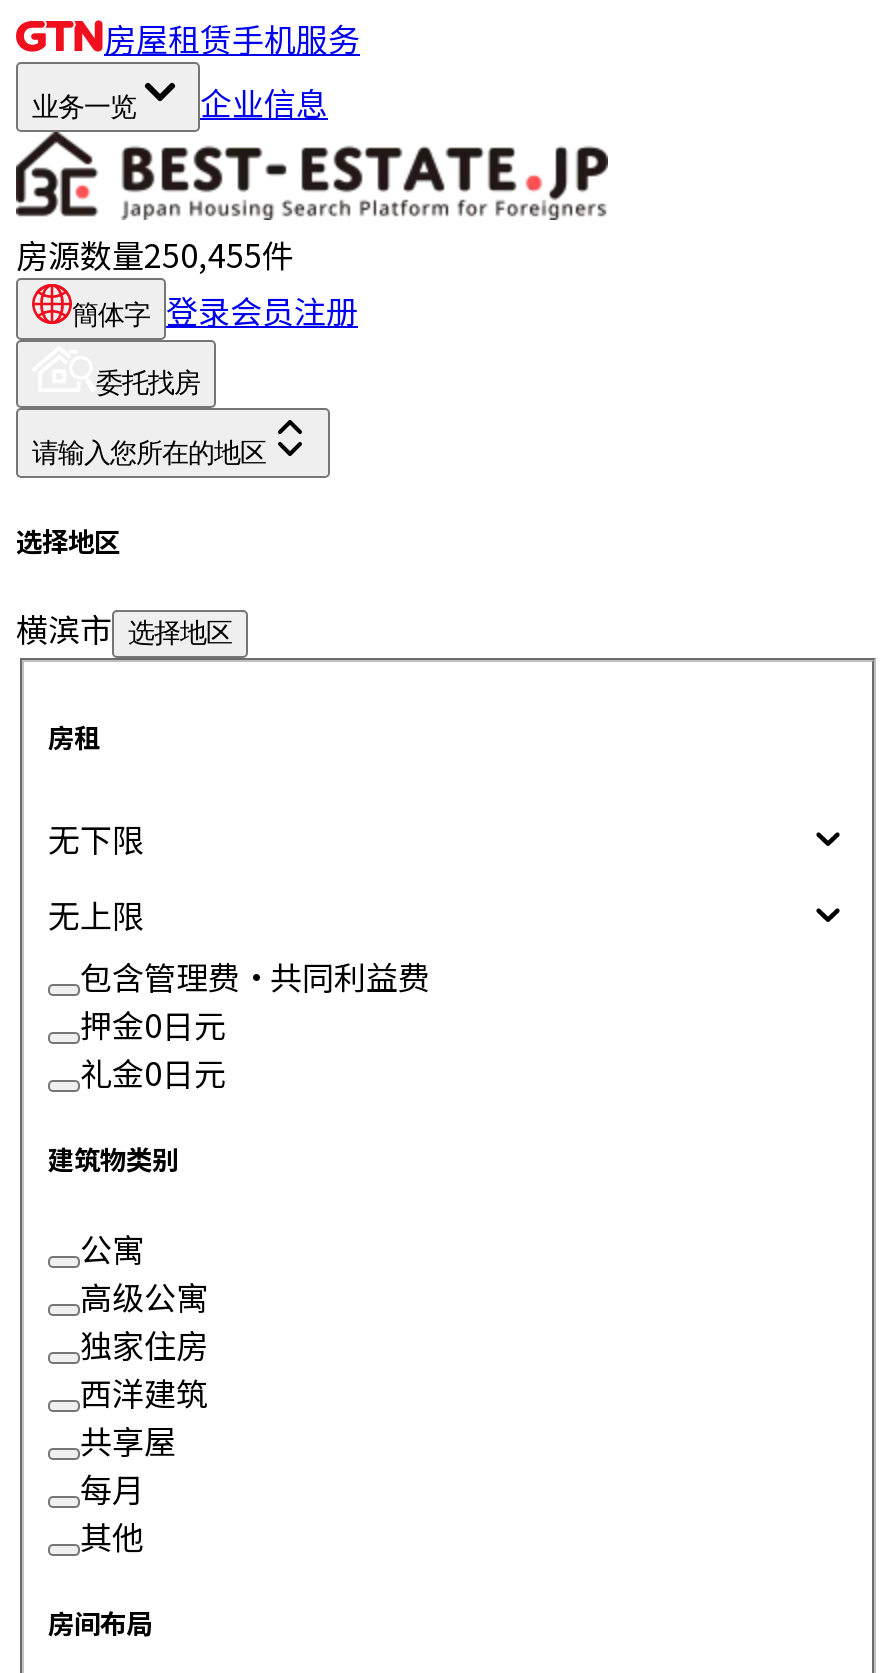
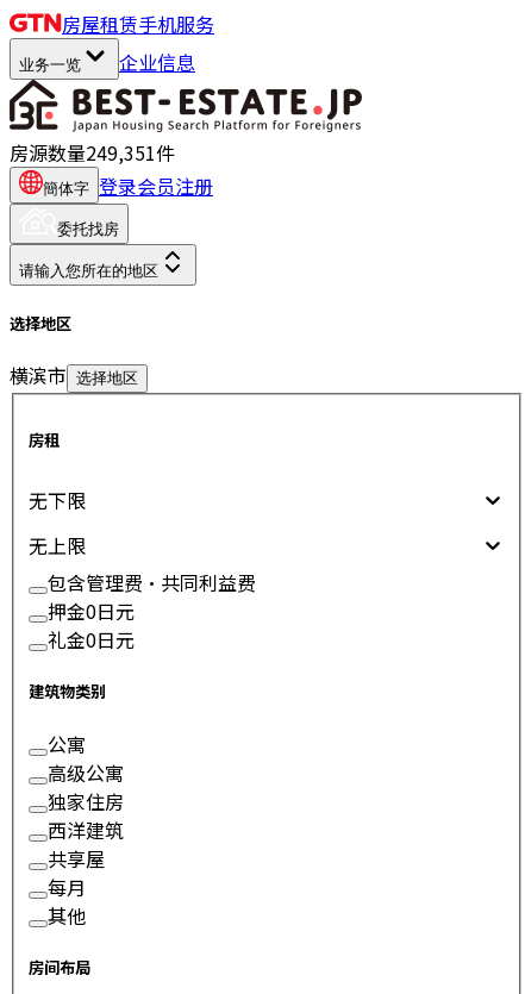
- 房源数量250,455件
+ 房源数量249,351件
